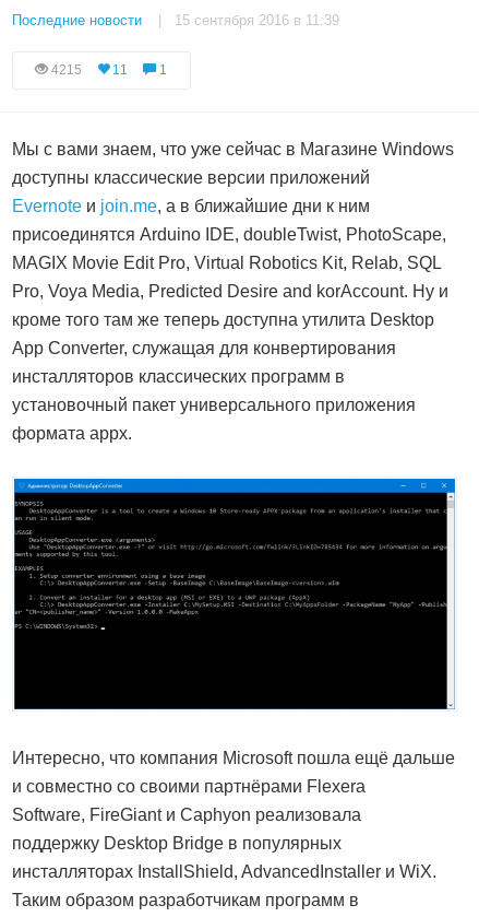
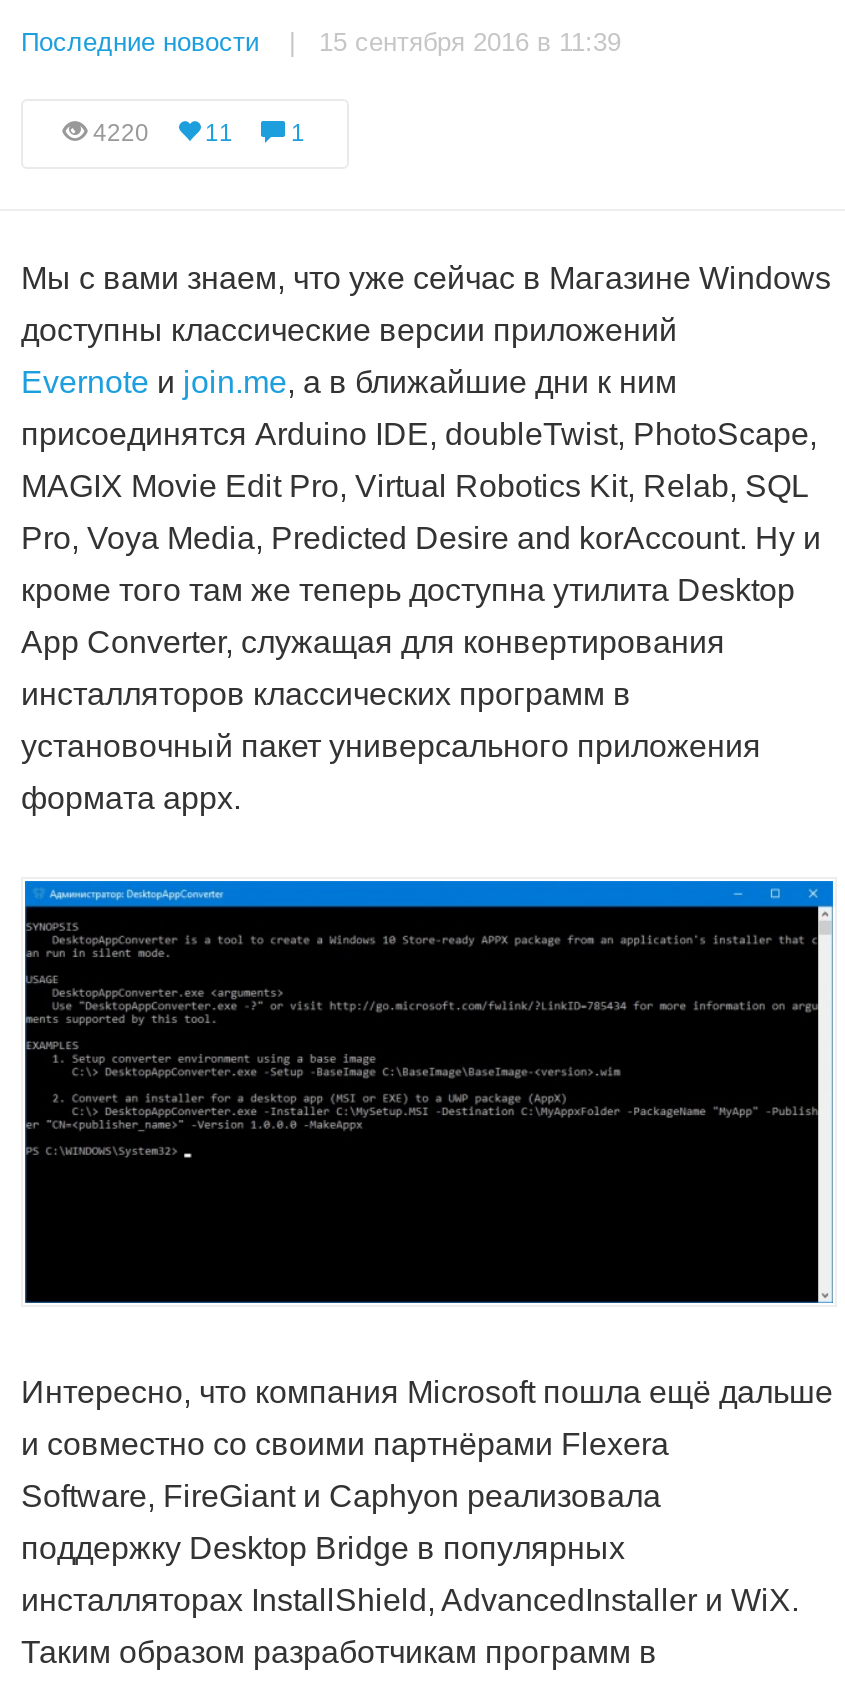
- 4215 11 1
+ 4220 11 1
